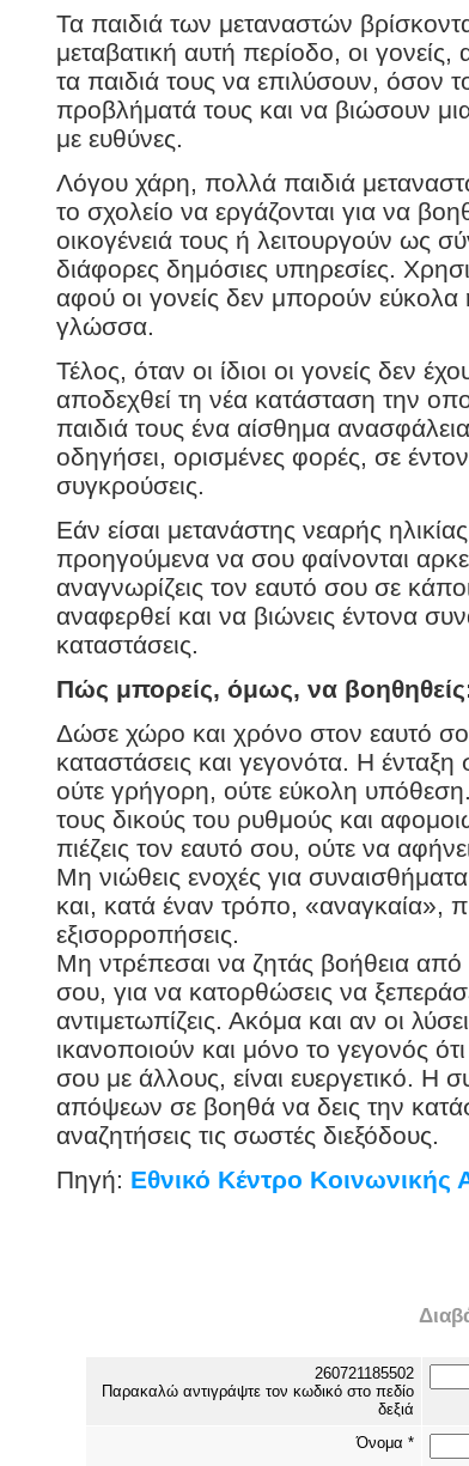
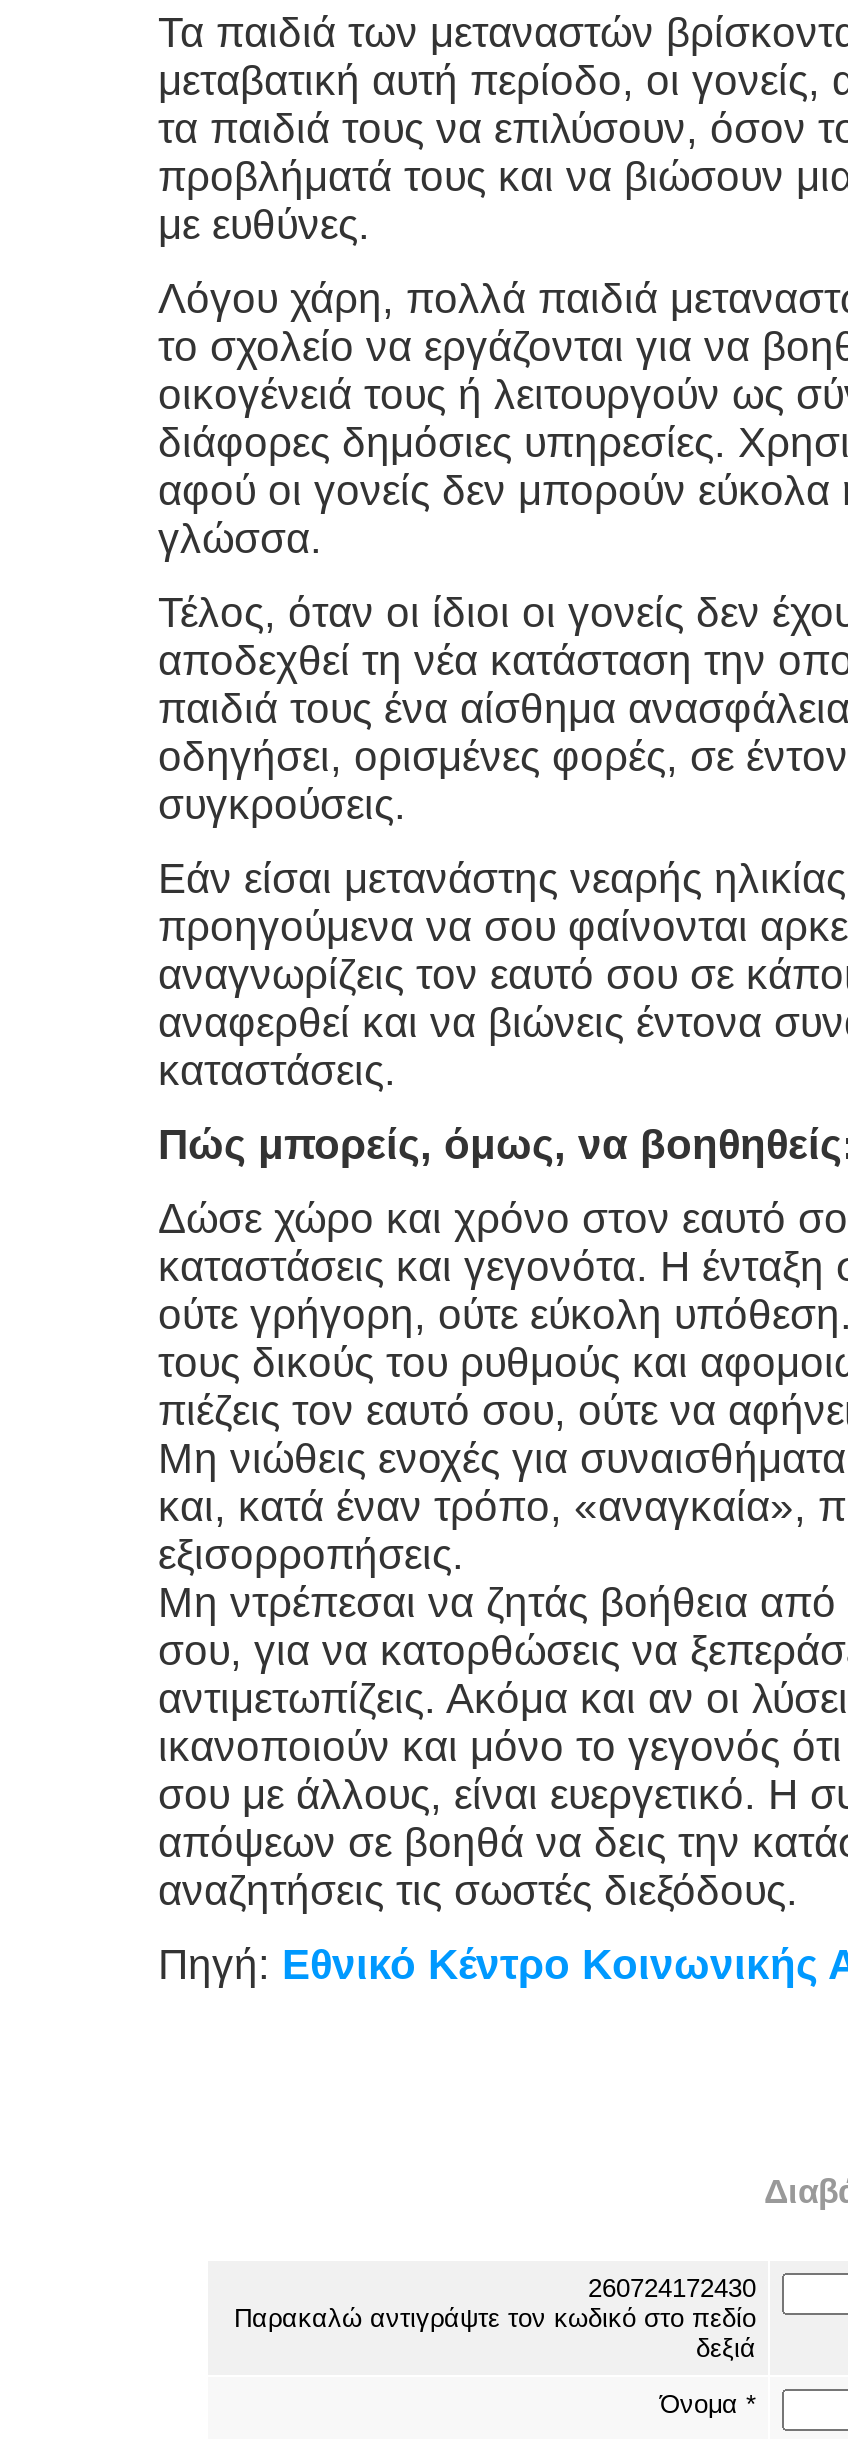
- 260721185502
+ 260724172430
